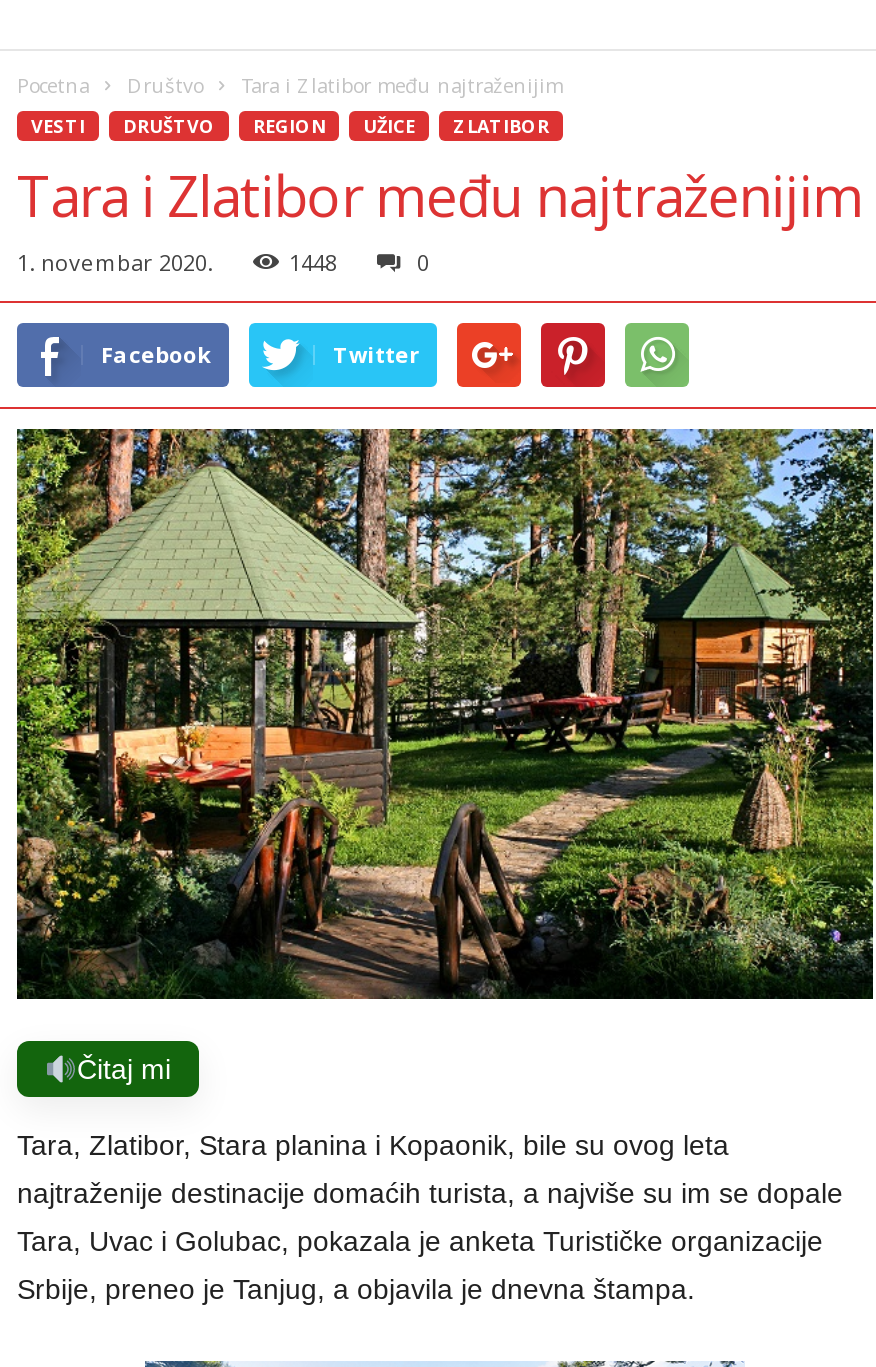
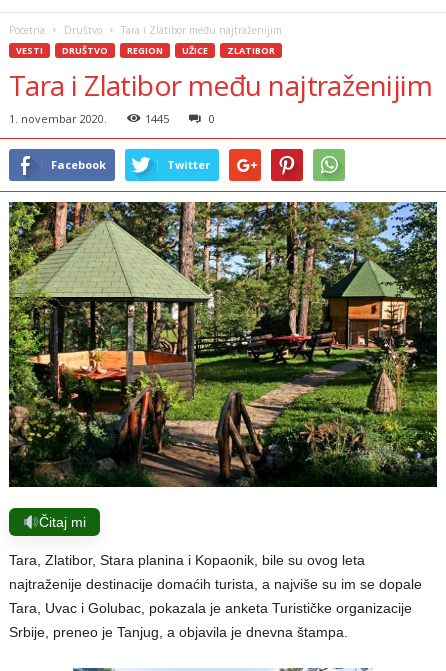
- 1448
+ 1445
